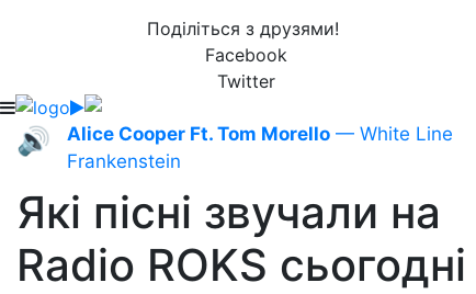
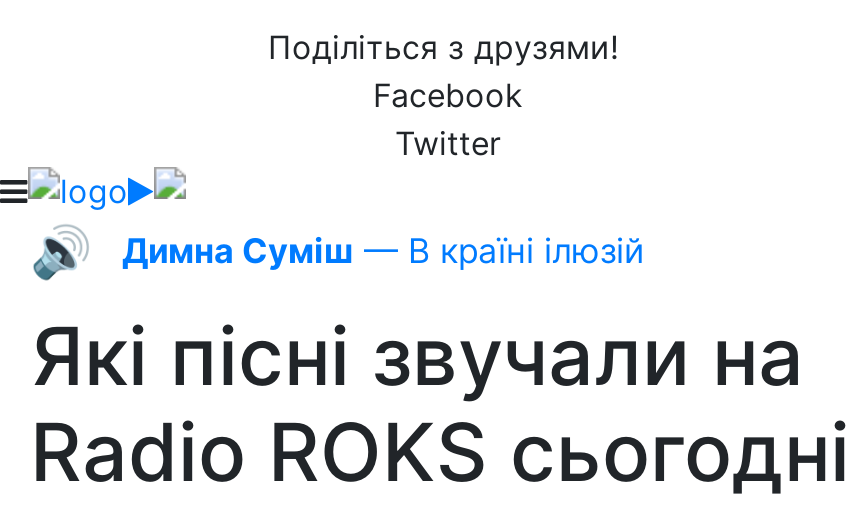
- Alice Cooper Ft. Tom Morello — White Line
- Frankenstein
+ Димна Суміш — В країні ілюзій
